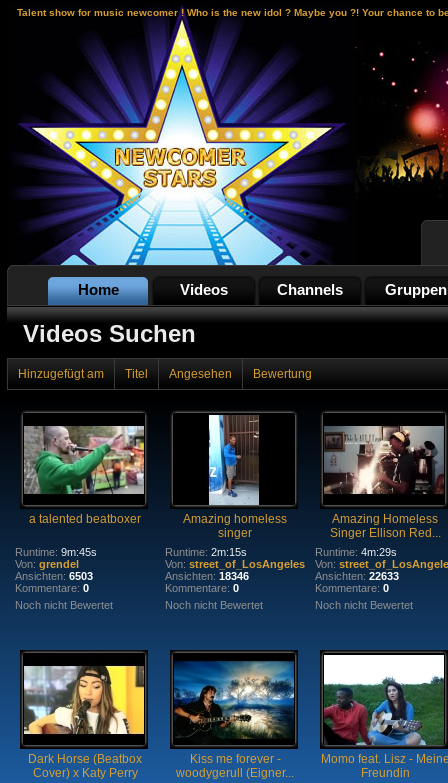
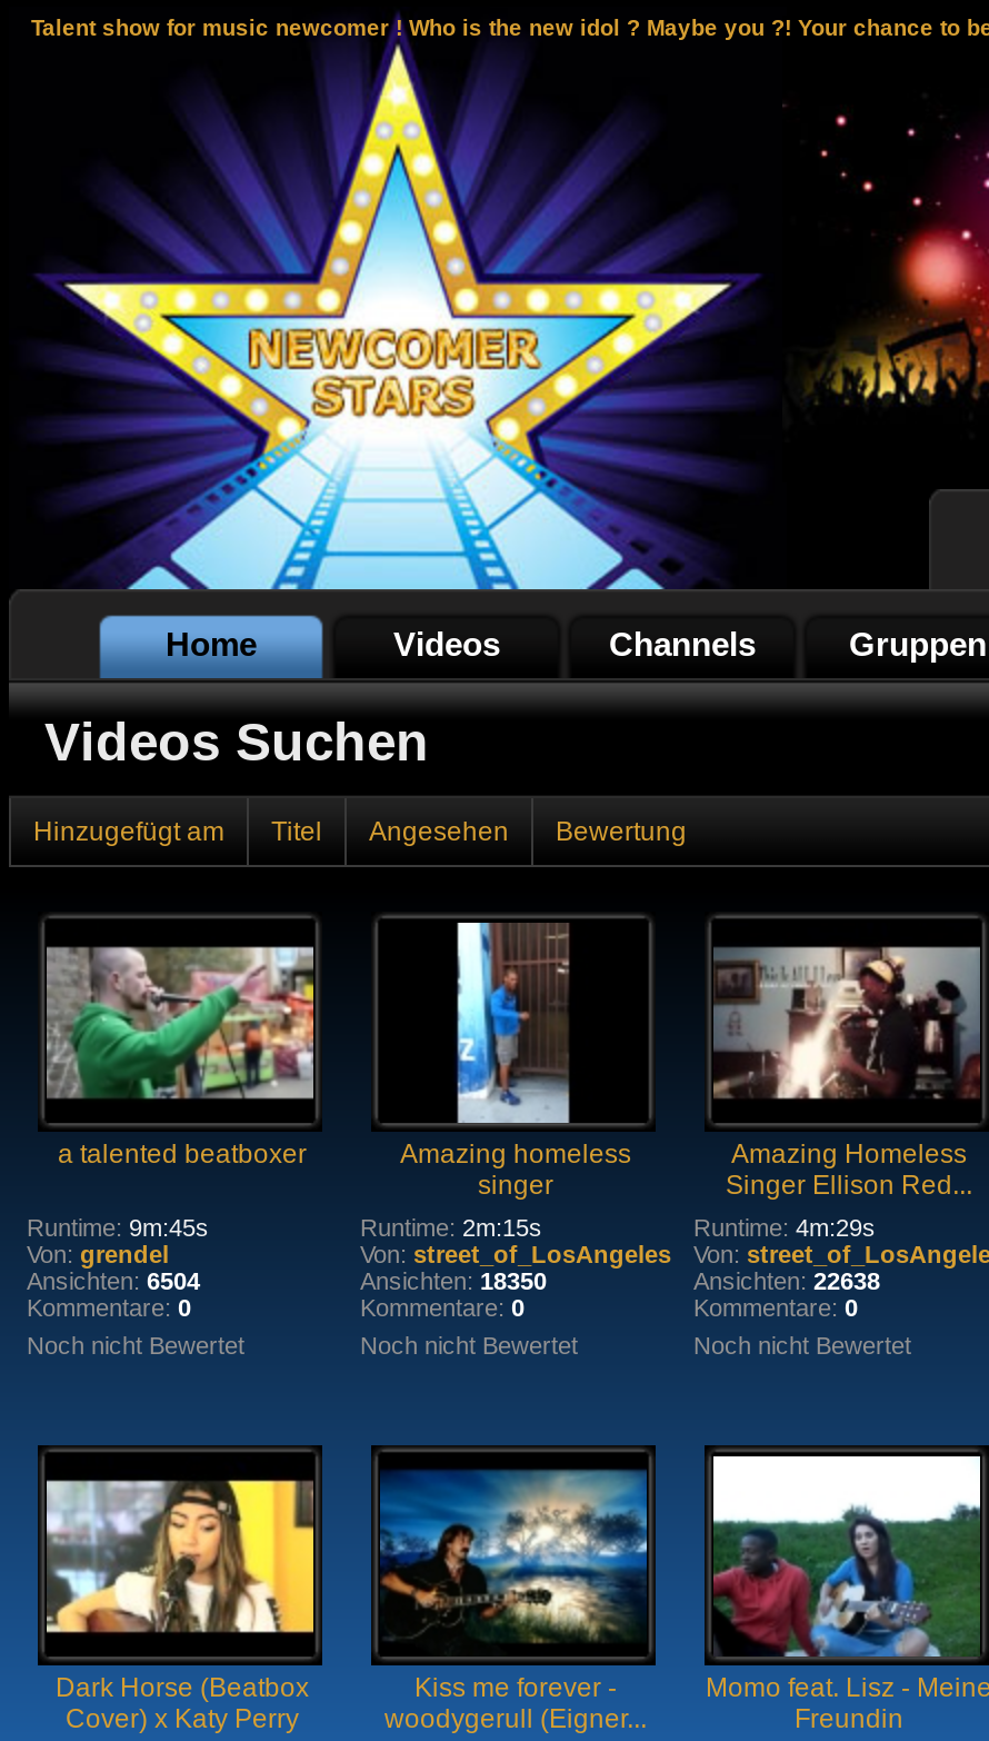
- Ansichten: 6503
+ Ansichten: 6504

- Ansichten: 18346
+ Ansichten: 18350

- Ansichten: 22633
+ Ansichten: 22638
